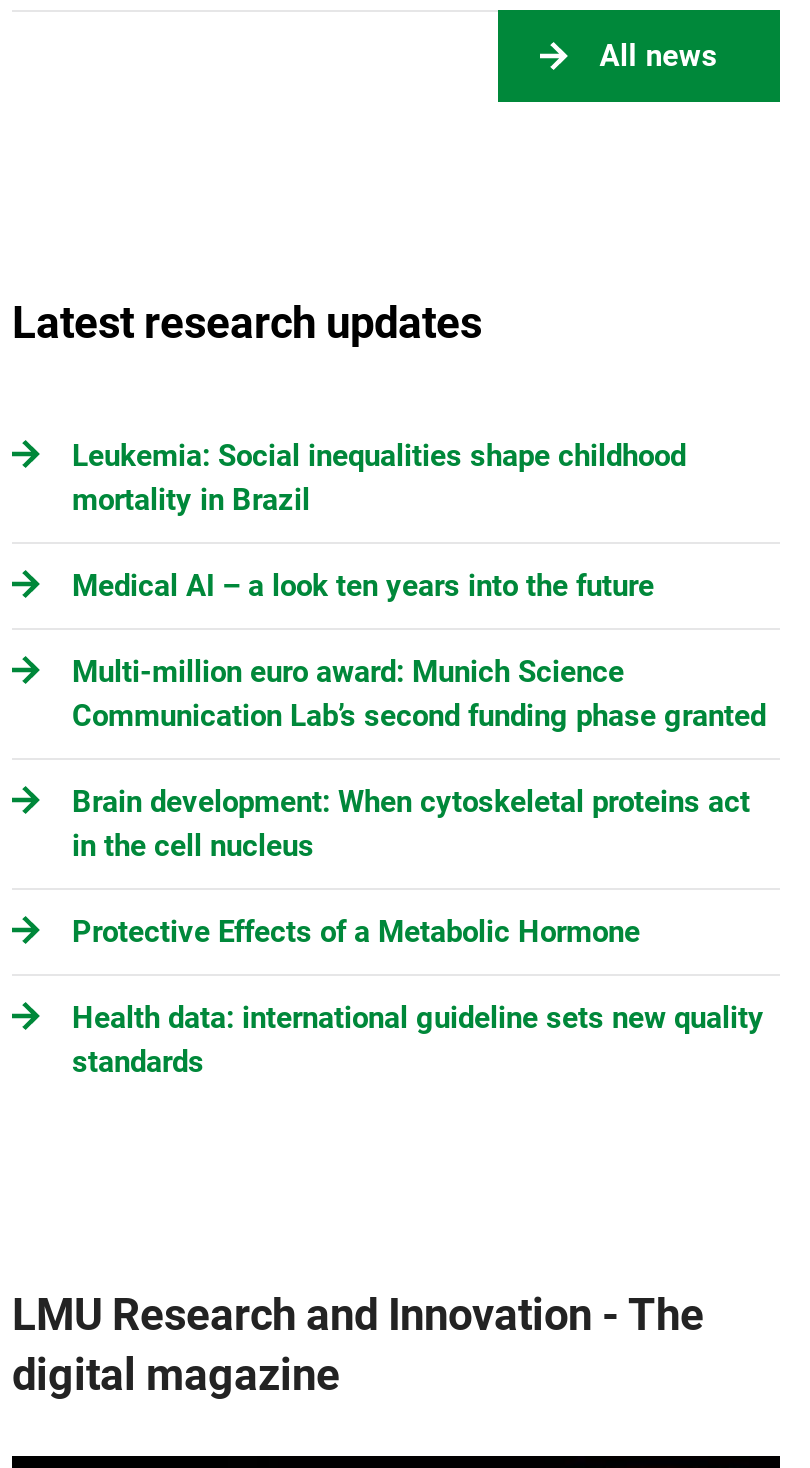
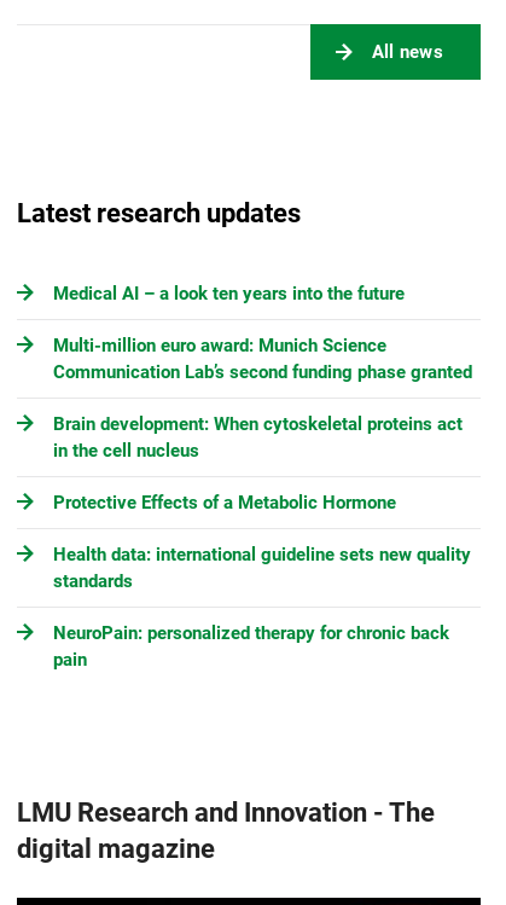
- Leukemia: Social inequalities shape childhood
- mortality in Brazil

moved up: Medical AI – a look ten years into the future | Multi-million euro award: Munich Science | Communication Lab’s second funding phase granted | Brain development: When cytoskeletal proteins act | in the cell nucleus | Protective Effects of a Metabolic Hormone | Health data: international guideline sets new quality | standards

+ NeuroPain: personalized therapy for chronic back
+ pain
